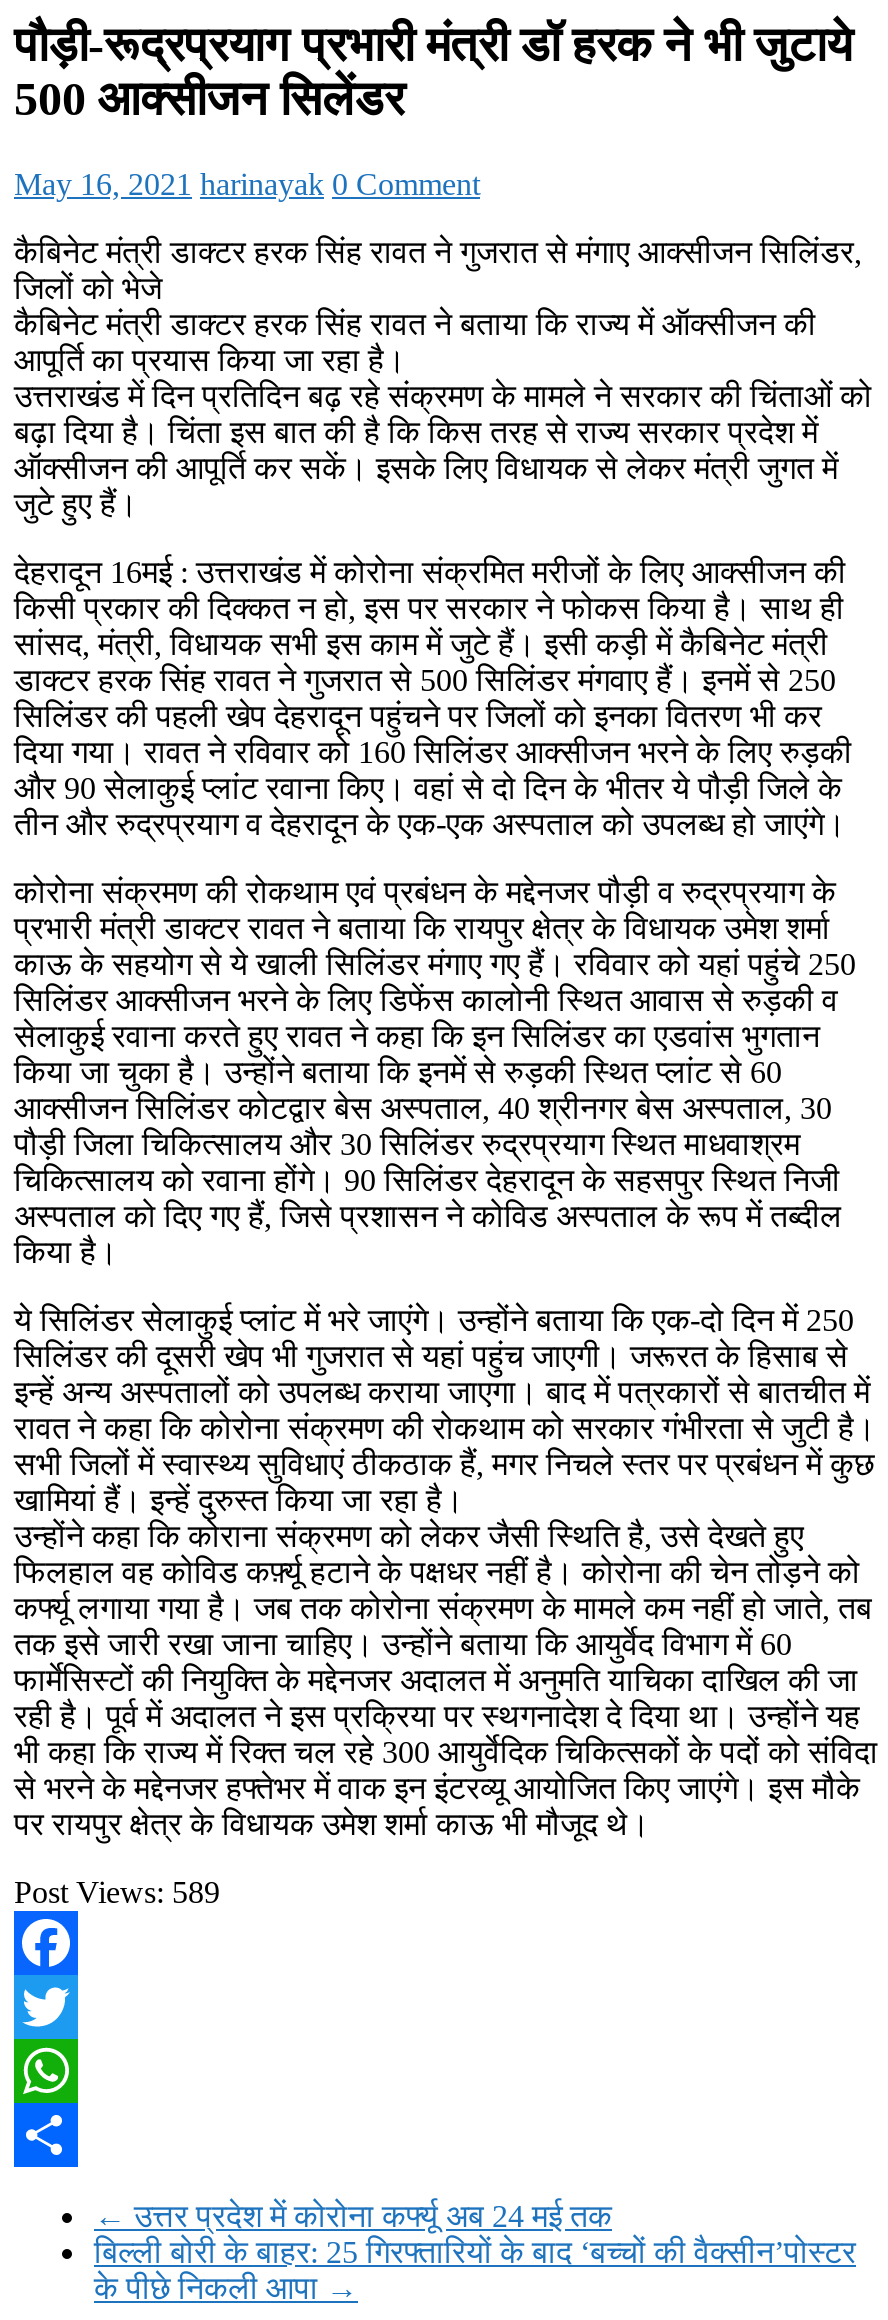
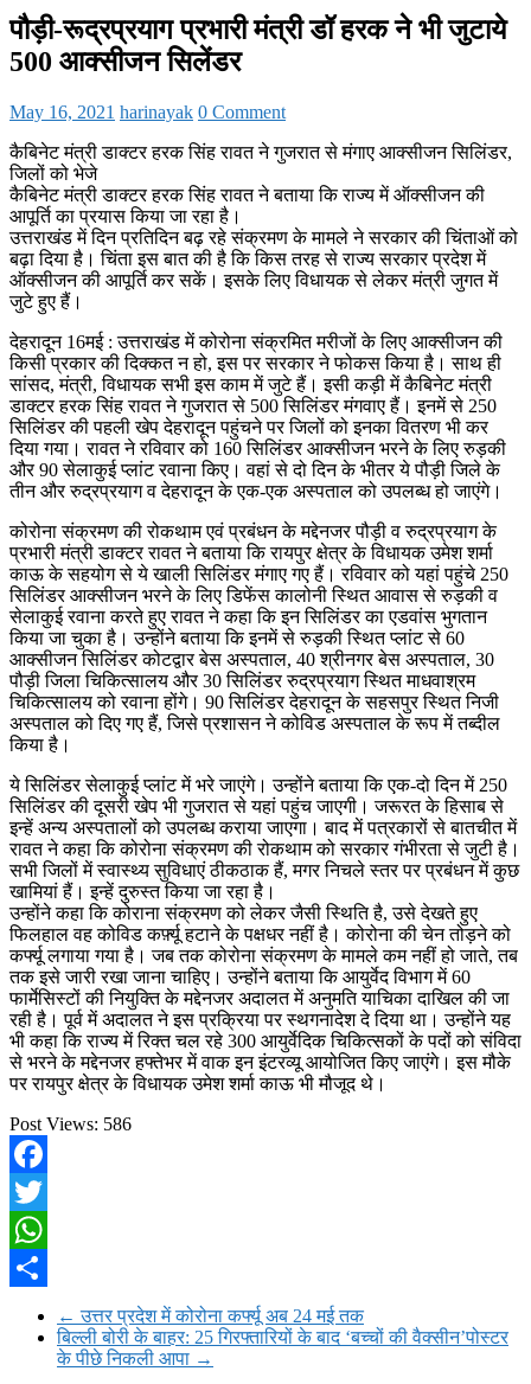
- Post Views: 589
+ Post Views: 586
